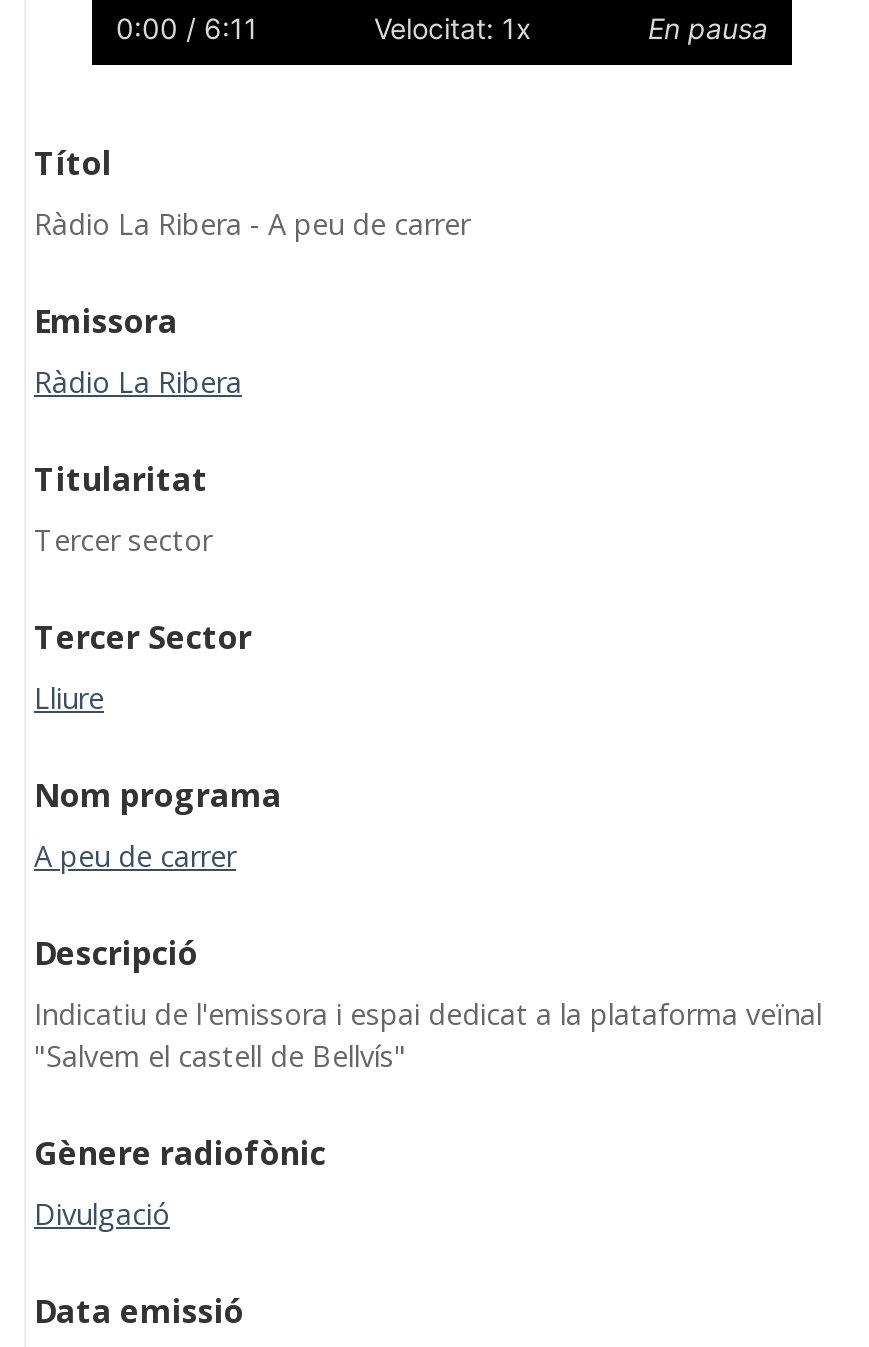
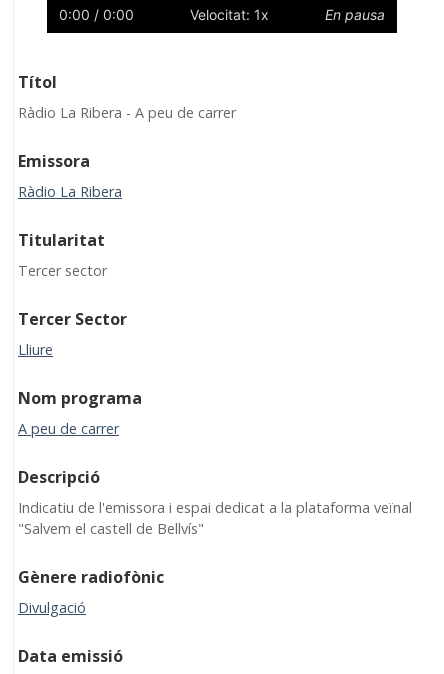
- 0:00 / 6:11
+ 0:00 / 0:00
